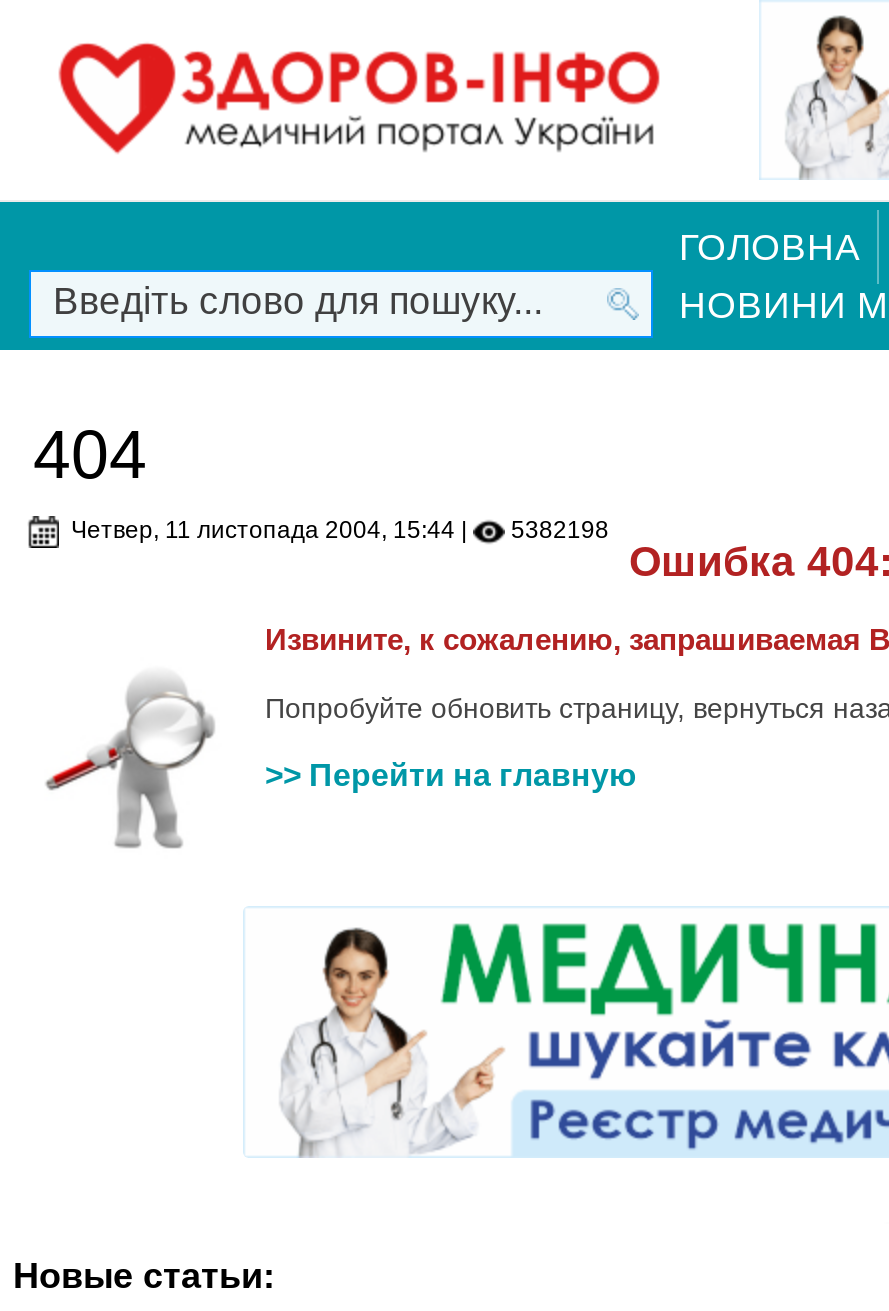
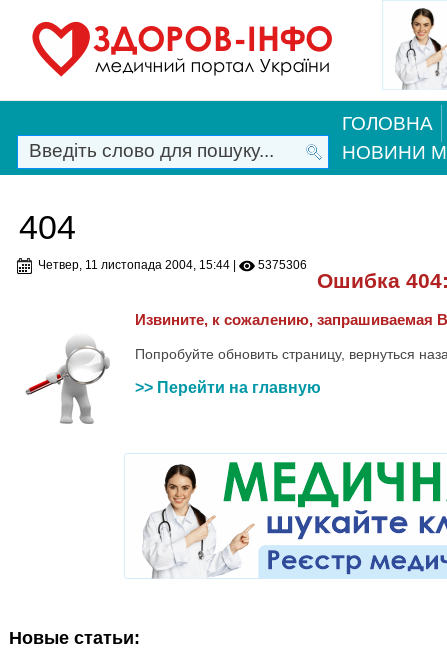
- 5382198
+ 5375306
